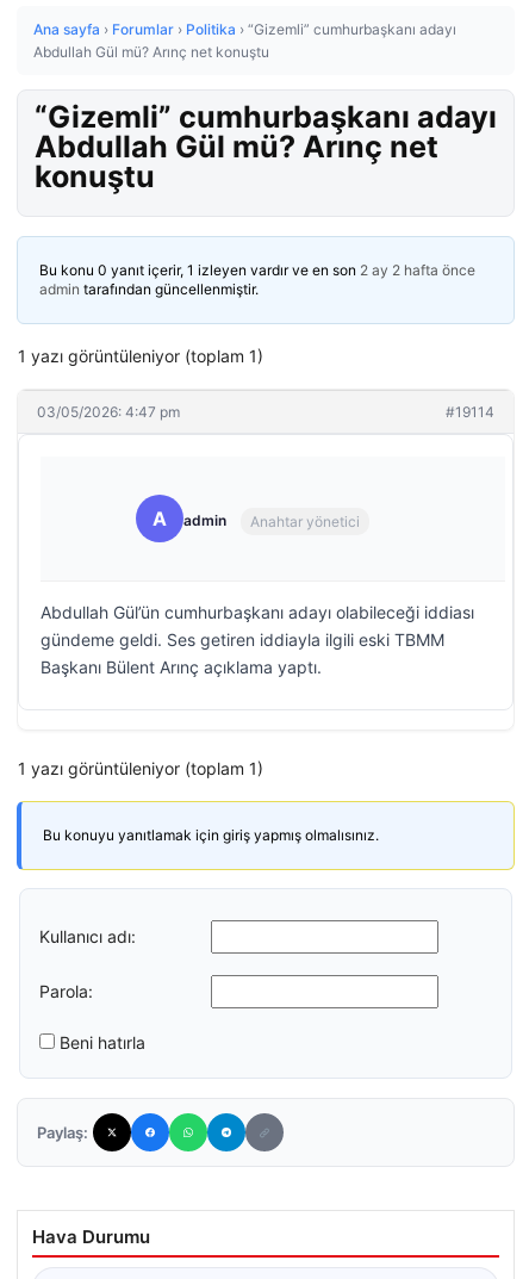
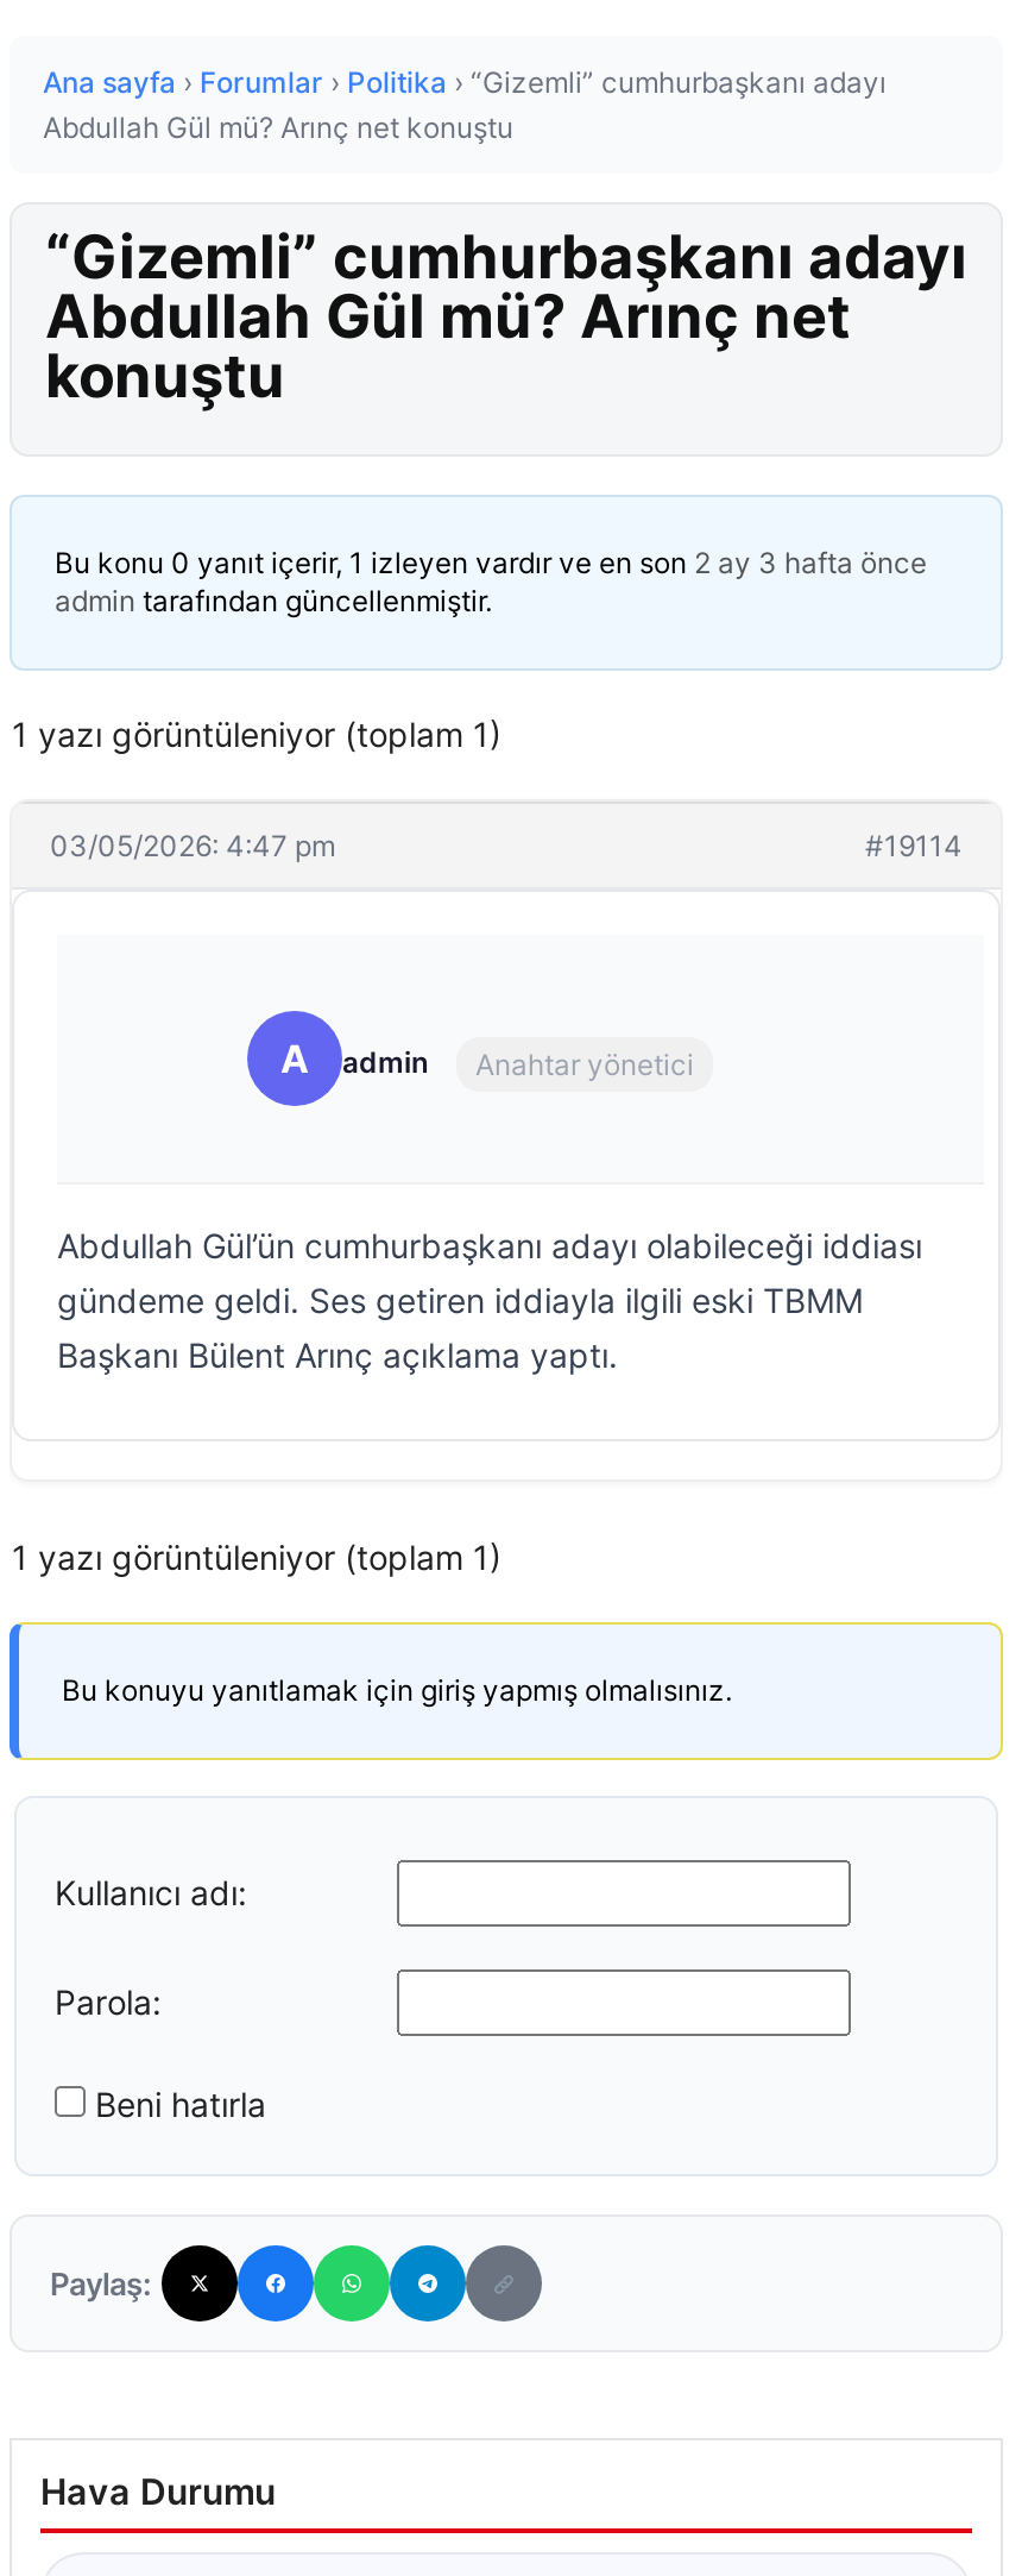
- Bu konu 0 yanıt içerir, 1 izleyen vardır ve en son 2 ay 2 hafta önce
+ Bu konu 0 yanıt içerir, 1 izleyen vardır ve en son 2 ay 3 hafta önce
